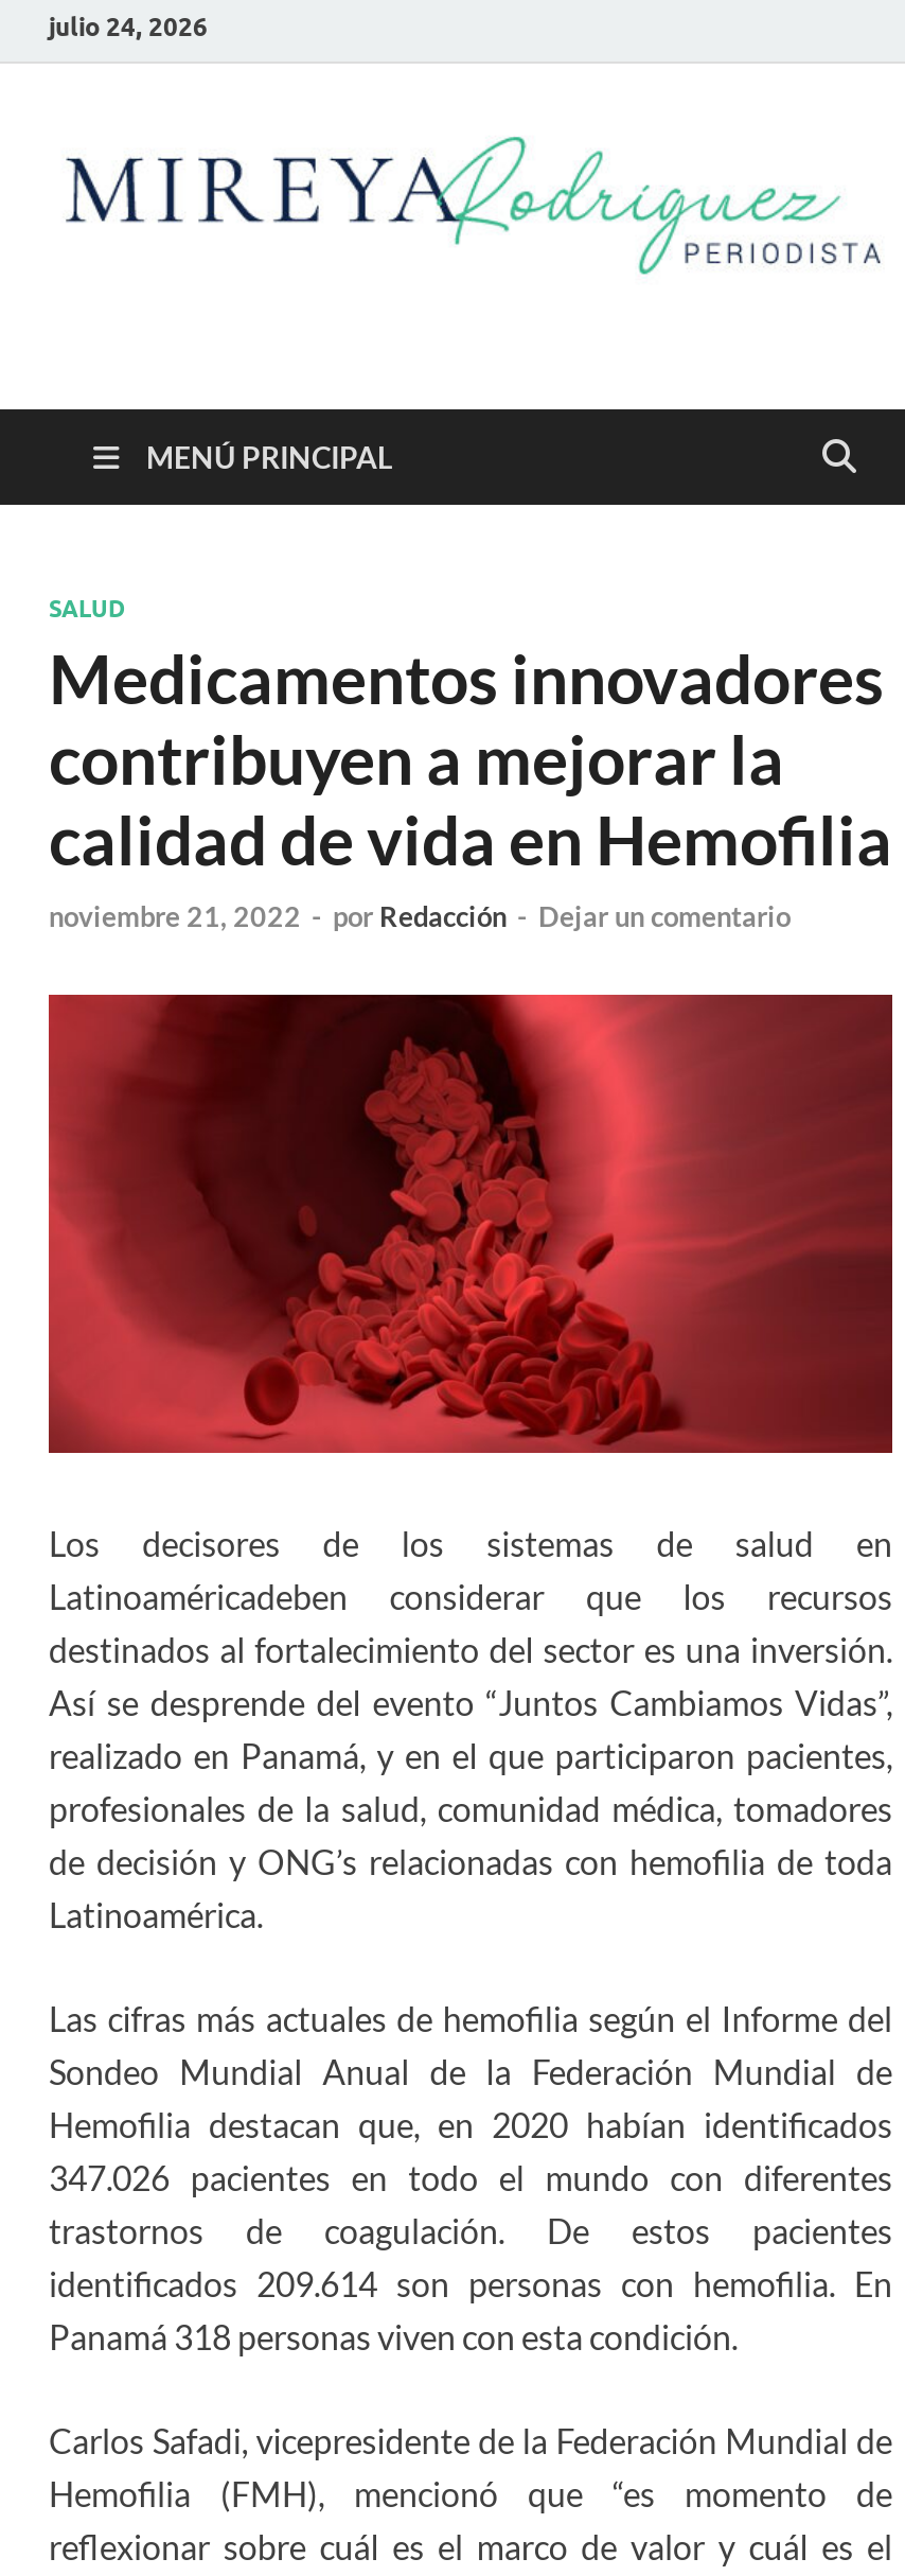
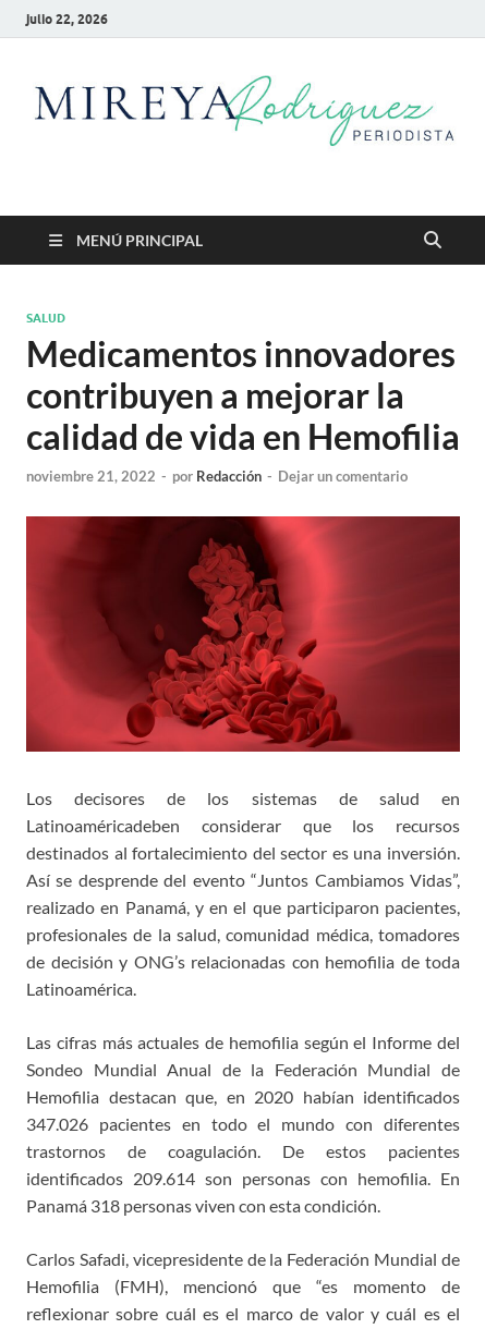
- julio 24, 2026
+ julio 22, 2026
